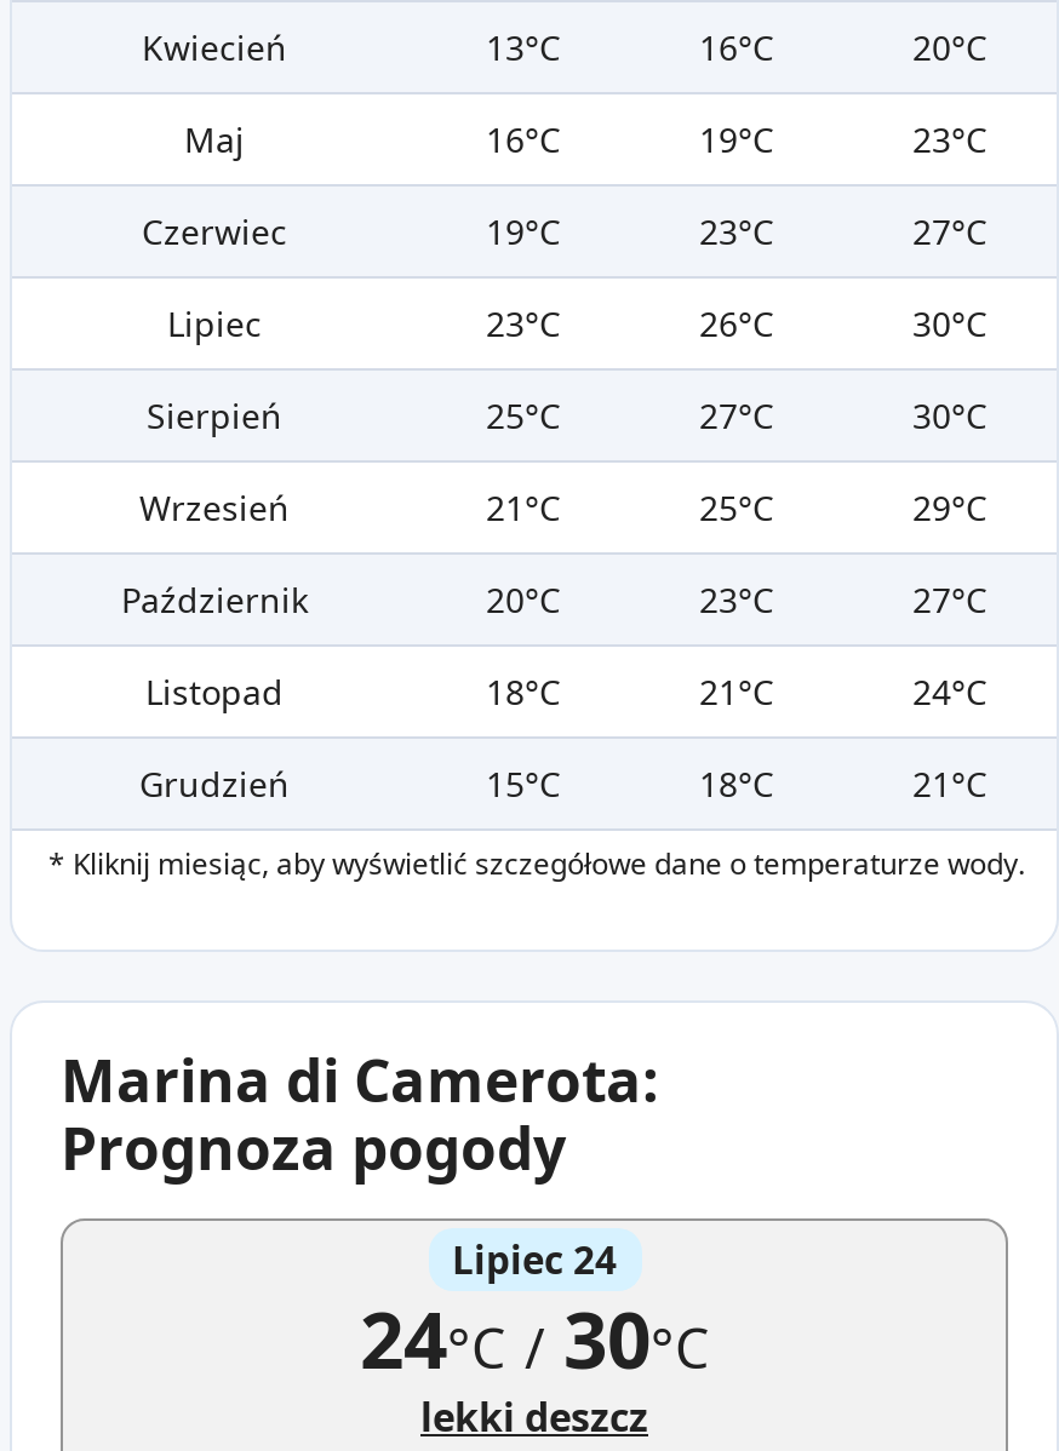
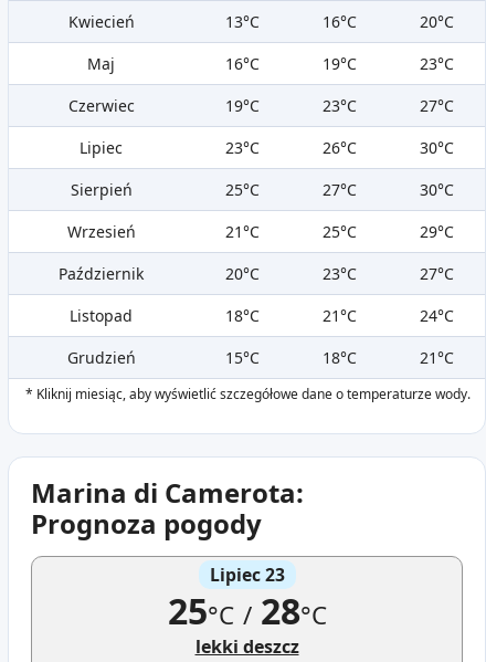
- Lipiec 24
+ Lipiec 23

- 24°C / 30°C
+ 25°C / 28°C
